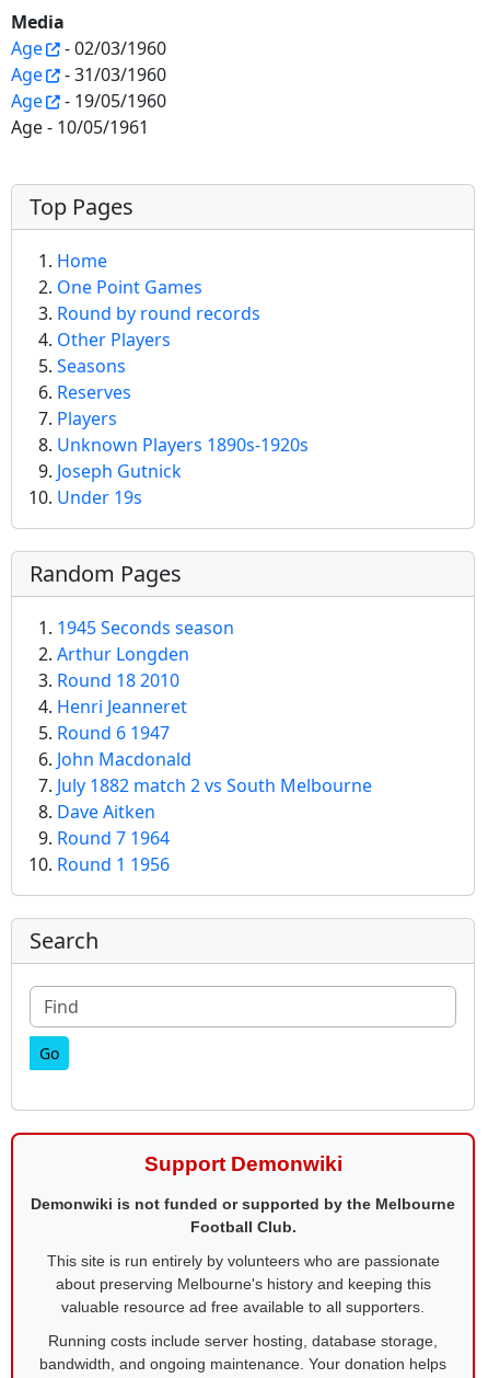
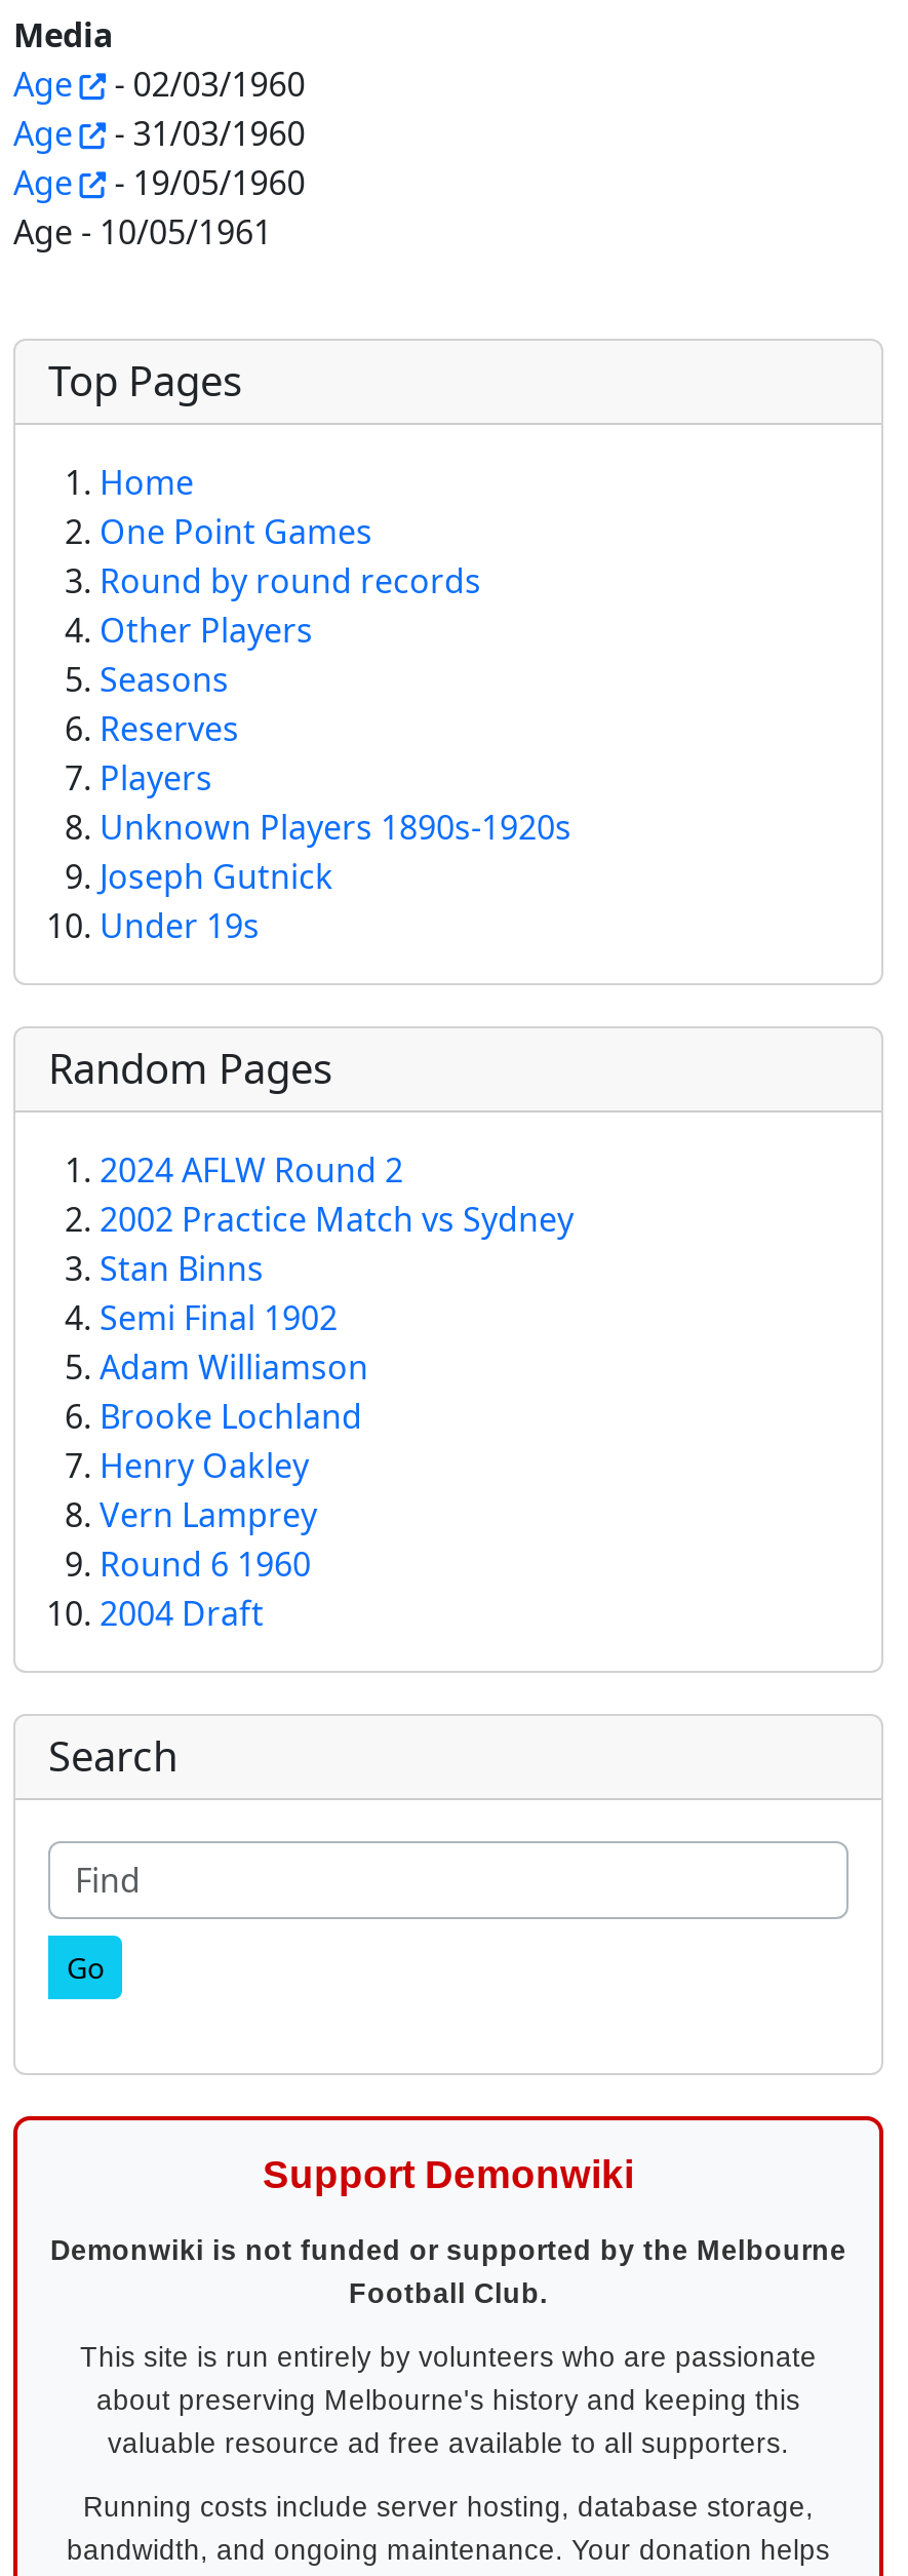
- 1945 Seconds season
- Arthur Longden
- Round 18 2010
- Henri Jeanneret
- Round 6 1947
- John Macdonald
- July 1882 match 2 vs South Melbourne
- Dave Aitken
- Round 7 1964
- Round 1 1956
+ 2024 AFLW Round 2
+ 2002 Practice Match vs Sydney
+ Stan Binns
+ Semi Final 1902
+ Adam Williamson
+ Brooke Lochland
+ Henry Oakley
+ Vern Lamprey
+ Round 6 1960
+ 2004 Draft
